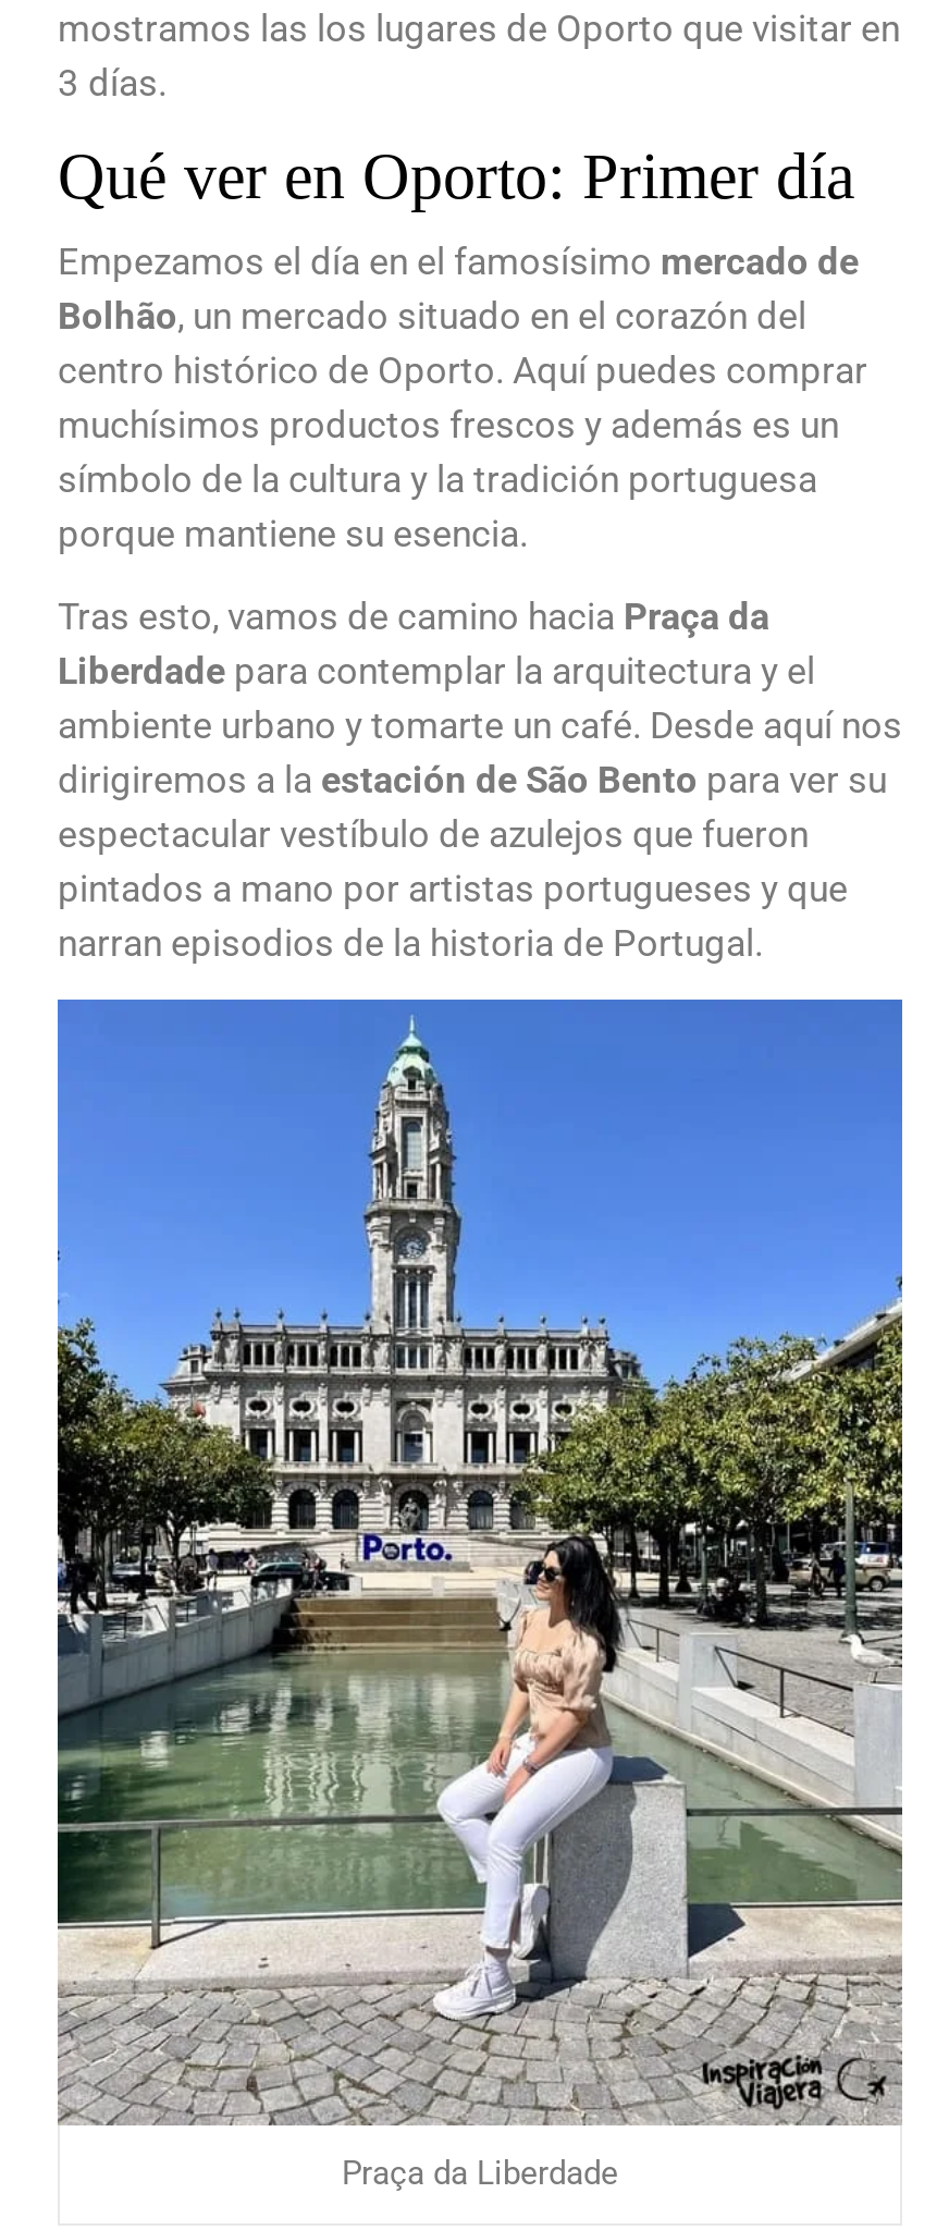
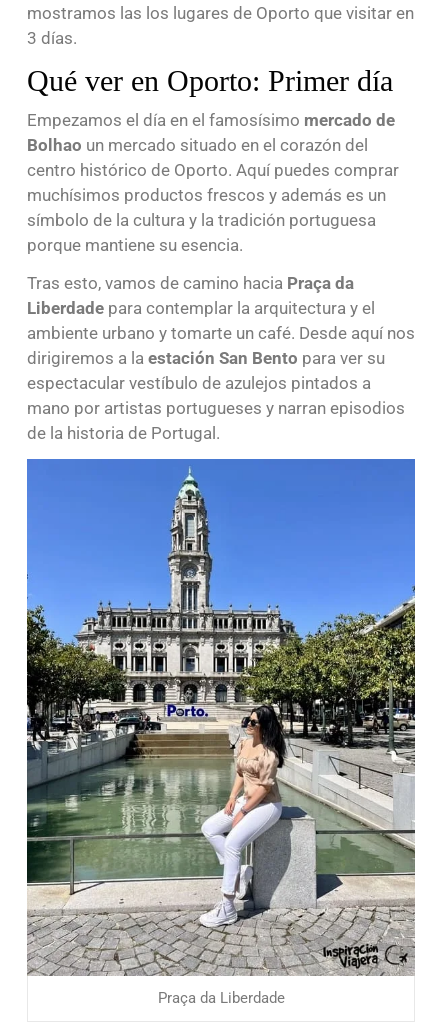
- Bolhão, un mercado situado en el corazón del
+ Bolhao un mercado situado en el corazón del

- dirigiremos a la estación de São Bento para ver su
- espectacular vestíbulo de azulejos que fueron
- pintados a mano por artistas portugueses y que
- narran episodios de la historia de Portugal.
+ dirigiremos a la estación San Bento para ver su
+ espectacular vestíbulo de azulejos pintados a
+ mano por artistas portugueses y narran episodios
+ de la historia de Portugal.
